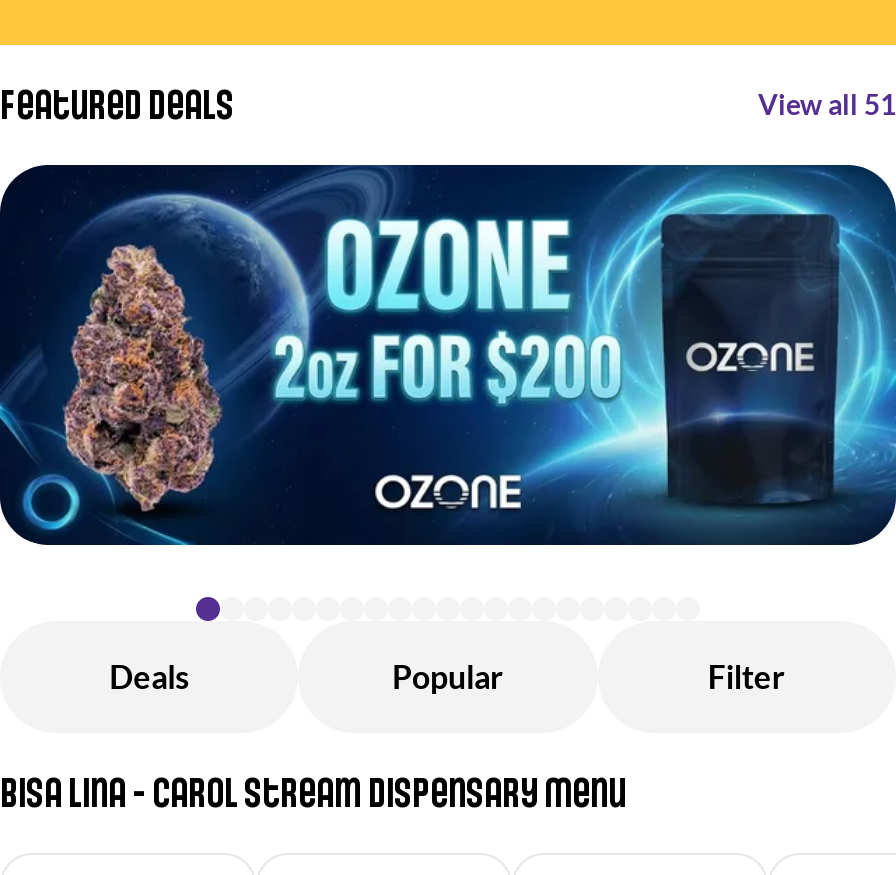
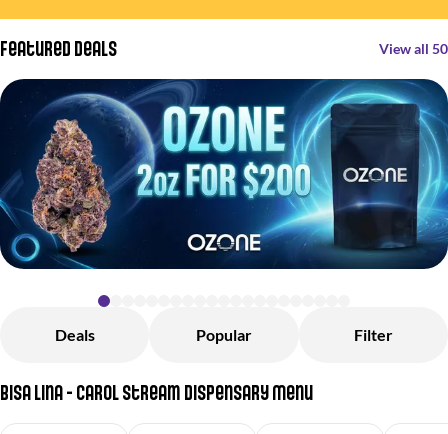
- View all 51
+ View all 50
